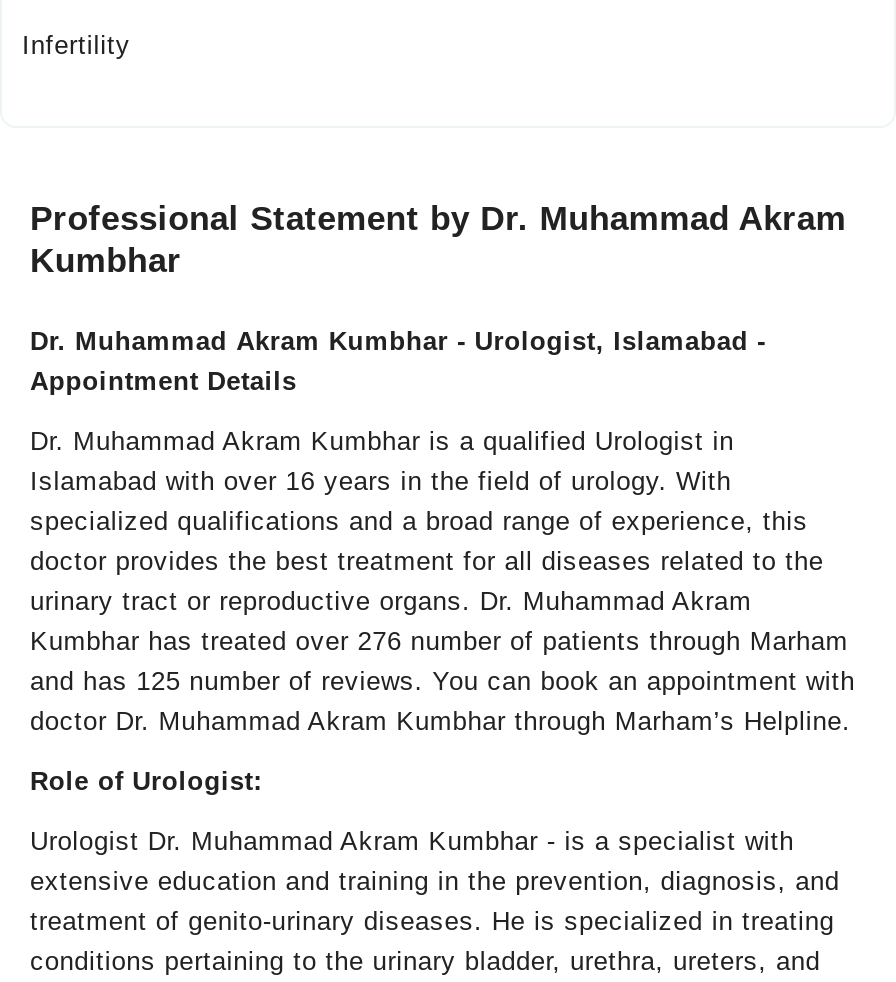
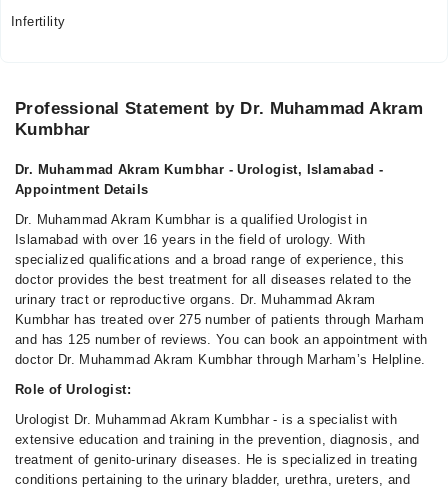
- Kumbhar has treated over 276 number of patients through Marham
+ Kumbhar has treated over 275 number of patients through Marham
